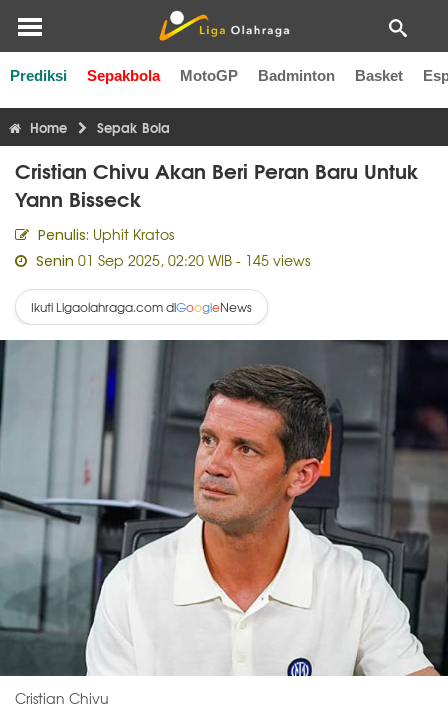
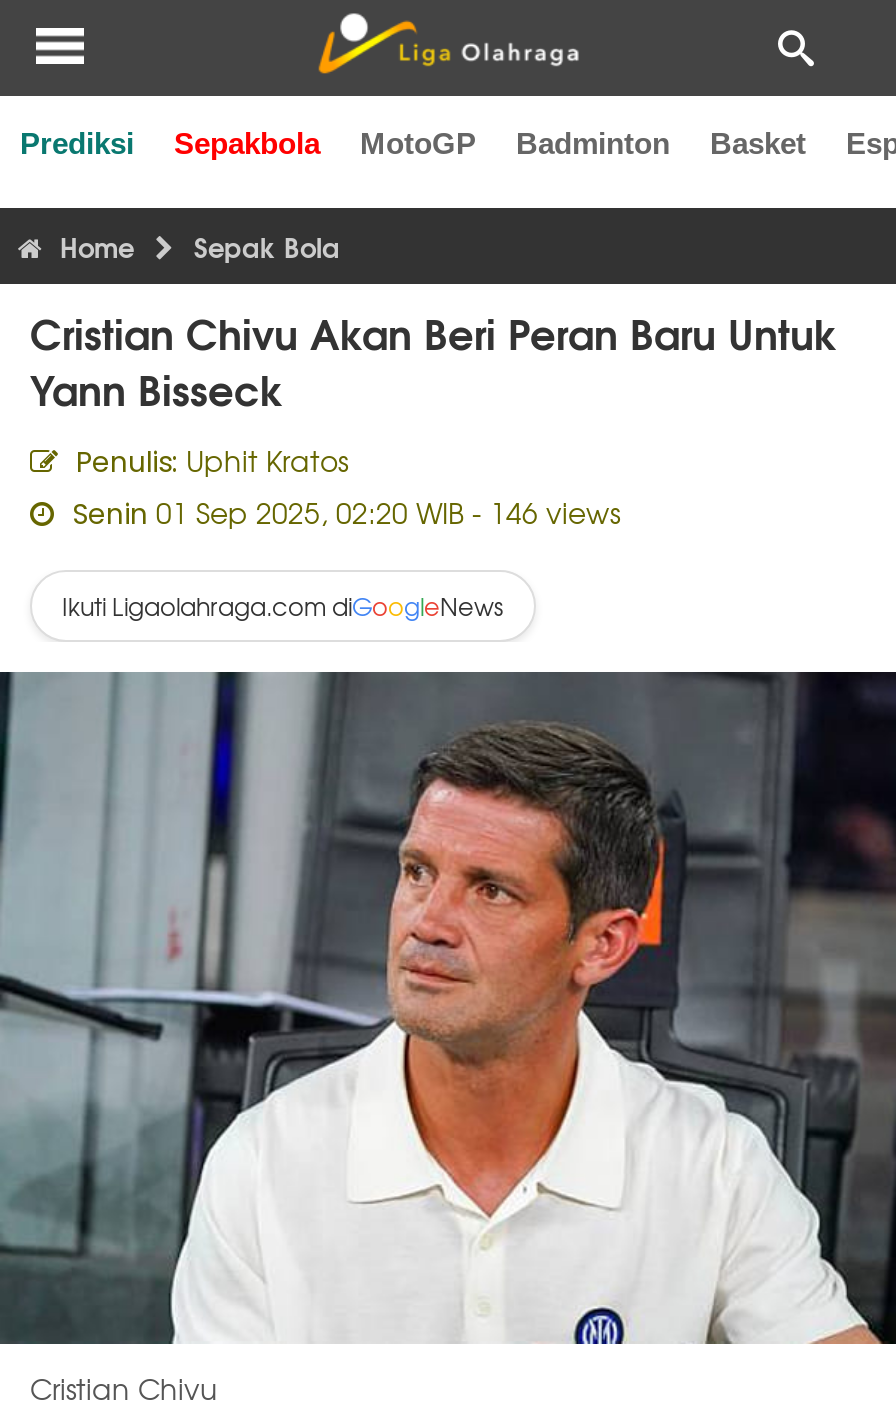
- Senin 01 Sep 2025, 02:20 WIB - 145 views
+ Senin 01 Sep 2025, 02:20 WIB - 146 views
